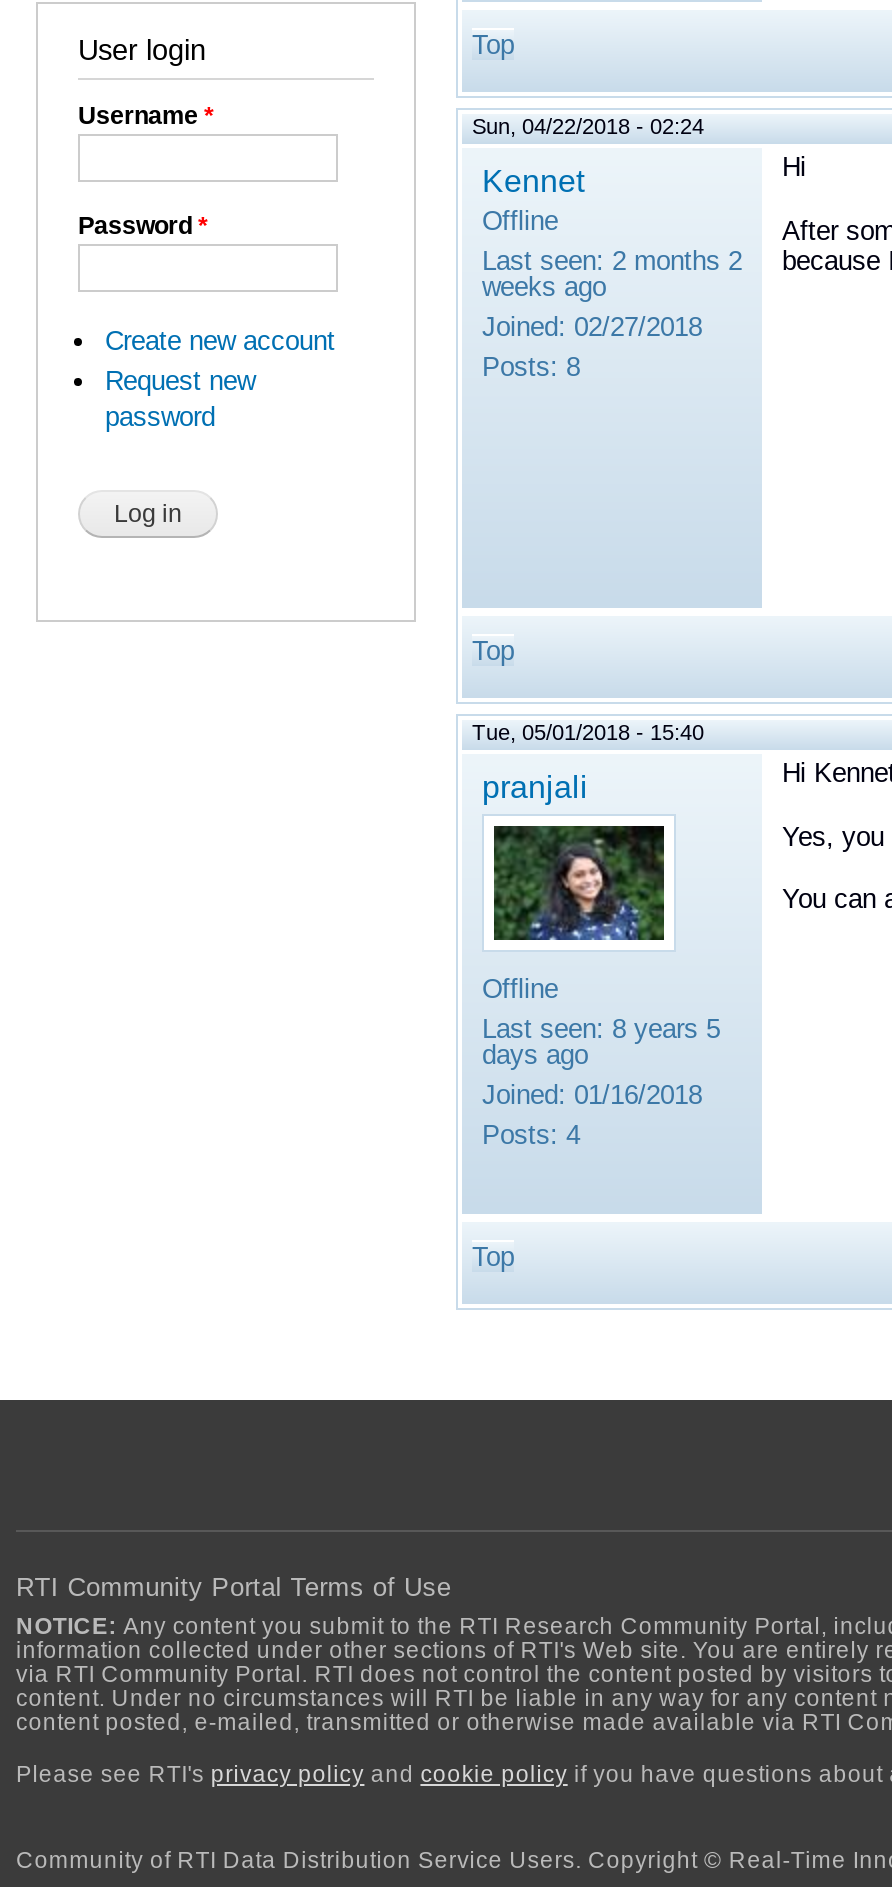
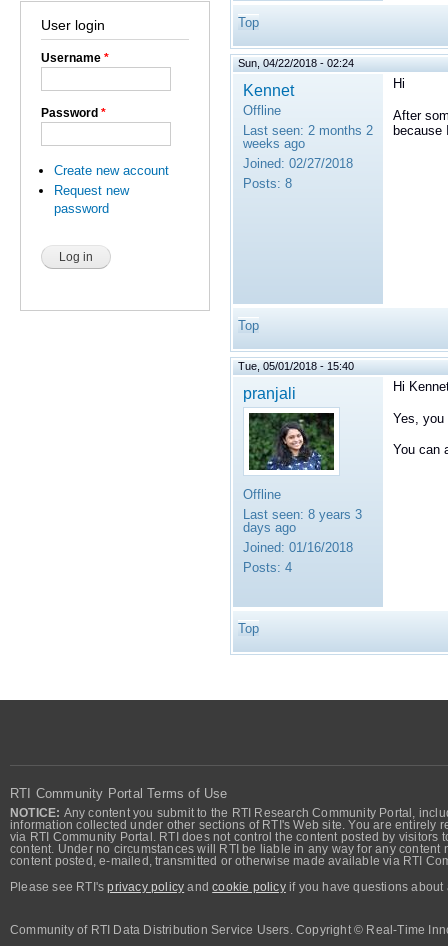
- Last seen: 8 years 5
+ Last seen: 8 years 3
